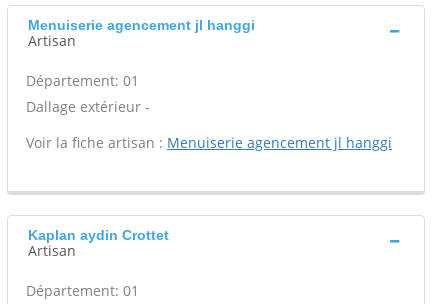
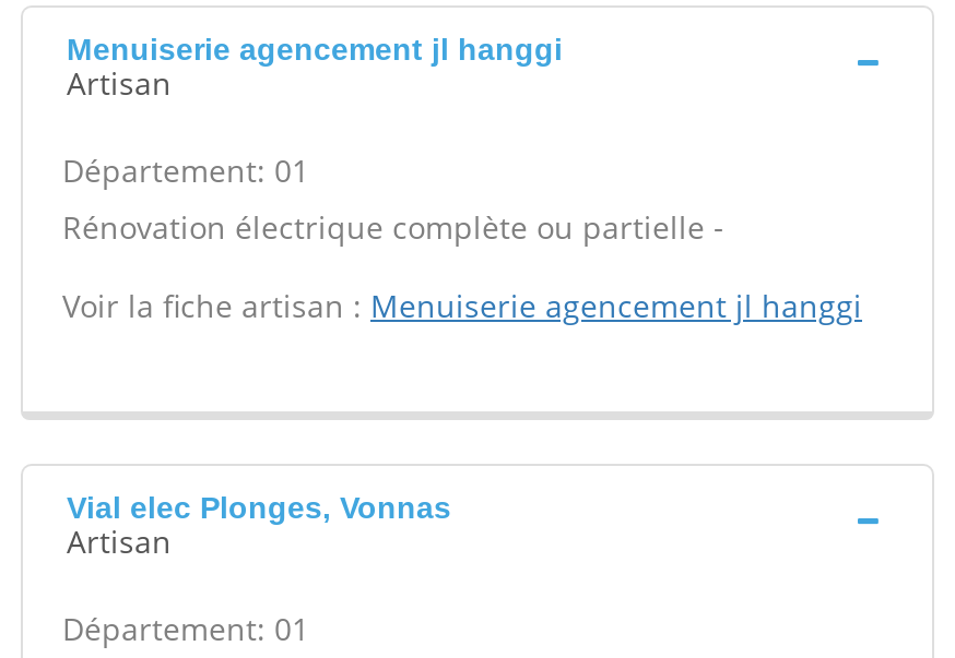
- Dallage extérieur -
+ Rénovation électrique complète ou partielle -

- Kaplan aydin Crottet
+ Vial elec Plonges, Vonnas
